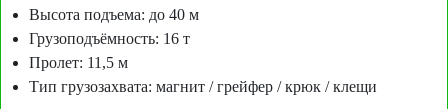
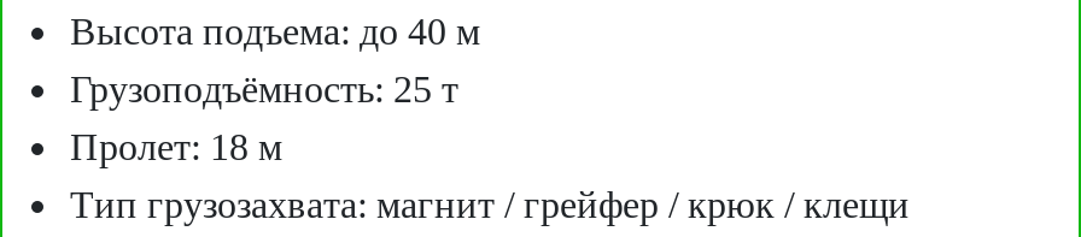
- Грузоподъёмность: 16 т
+ Грузоподъёмность: 25 т

- Пролет: 11,5 м
+ Пролет: 18 м
